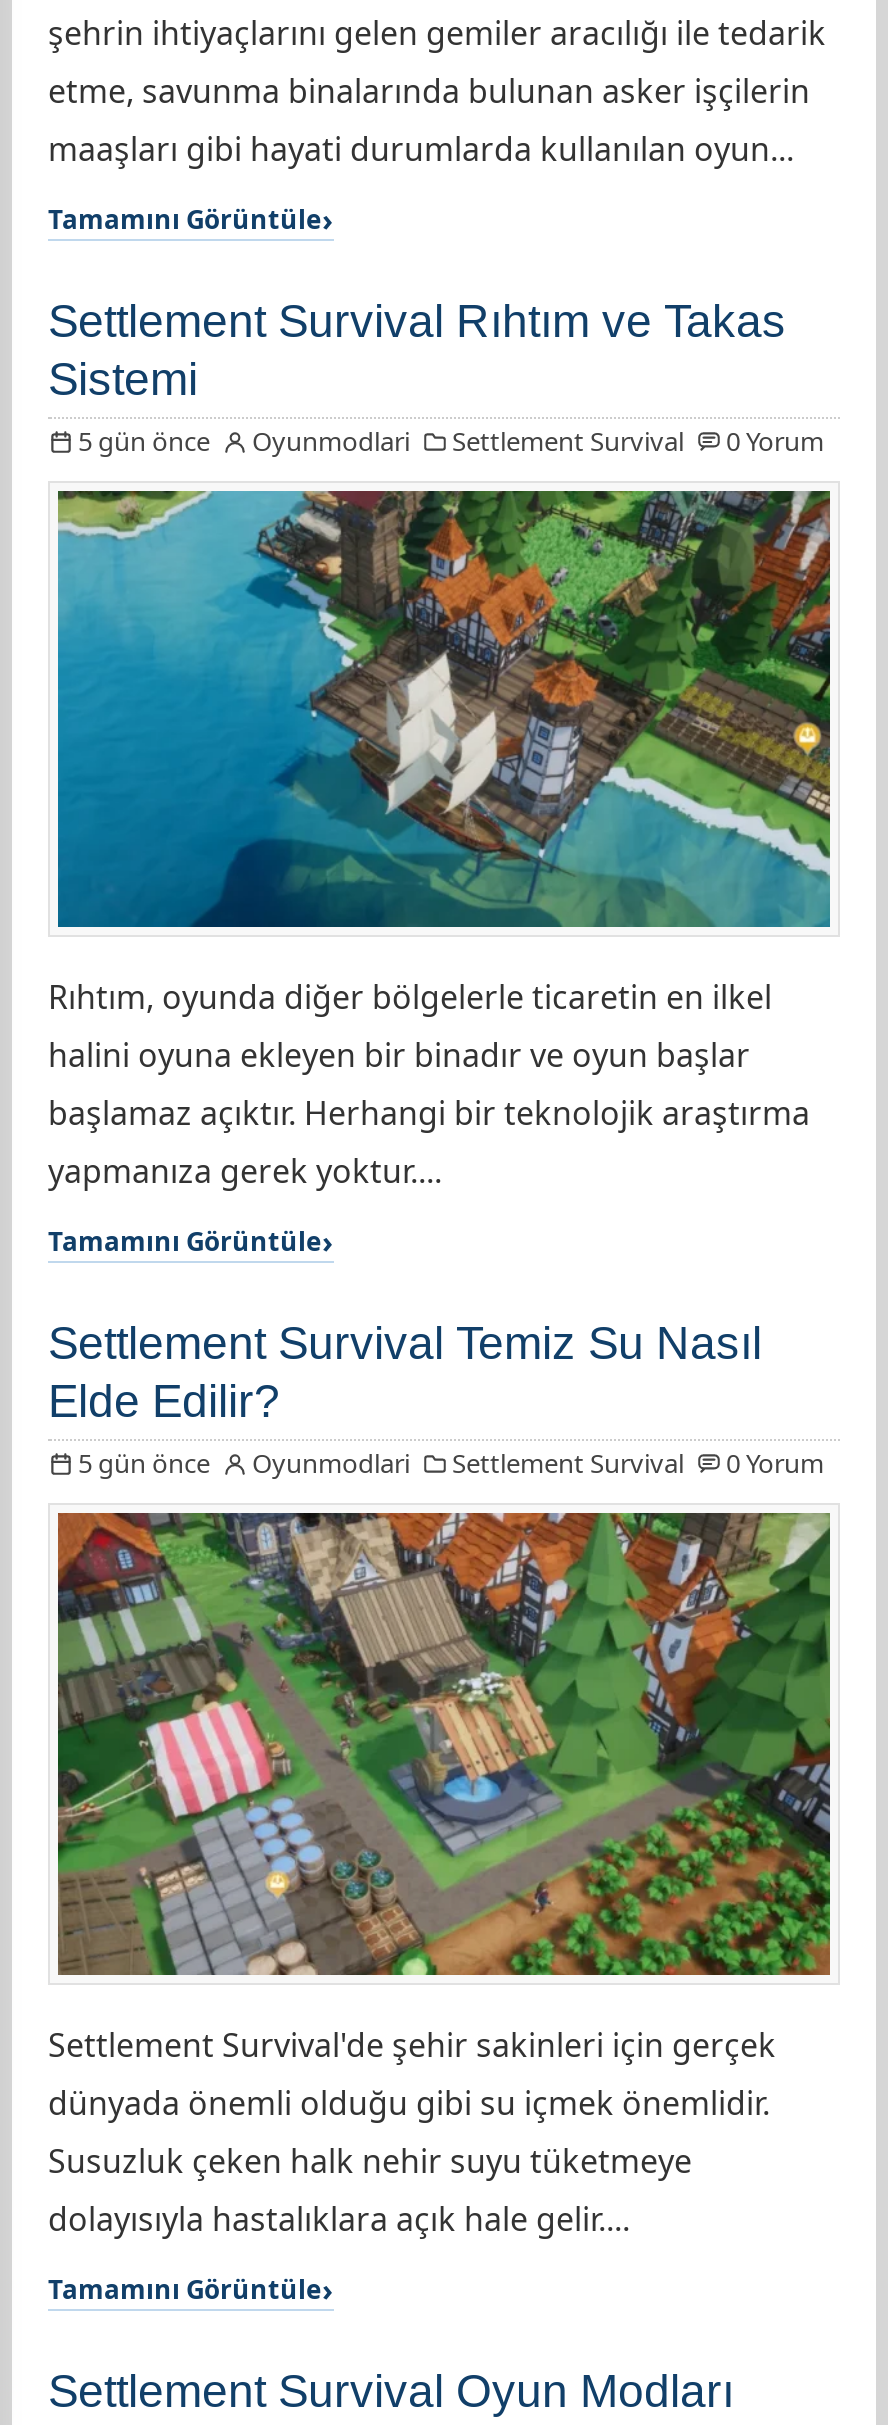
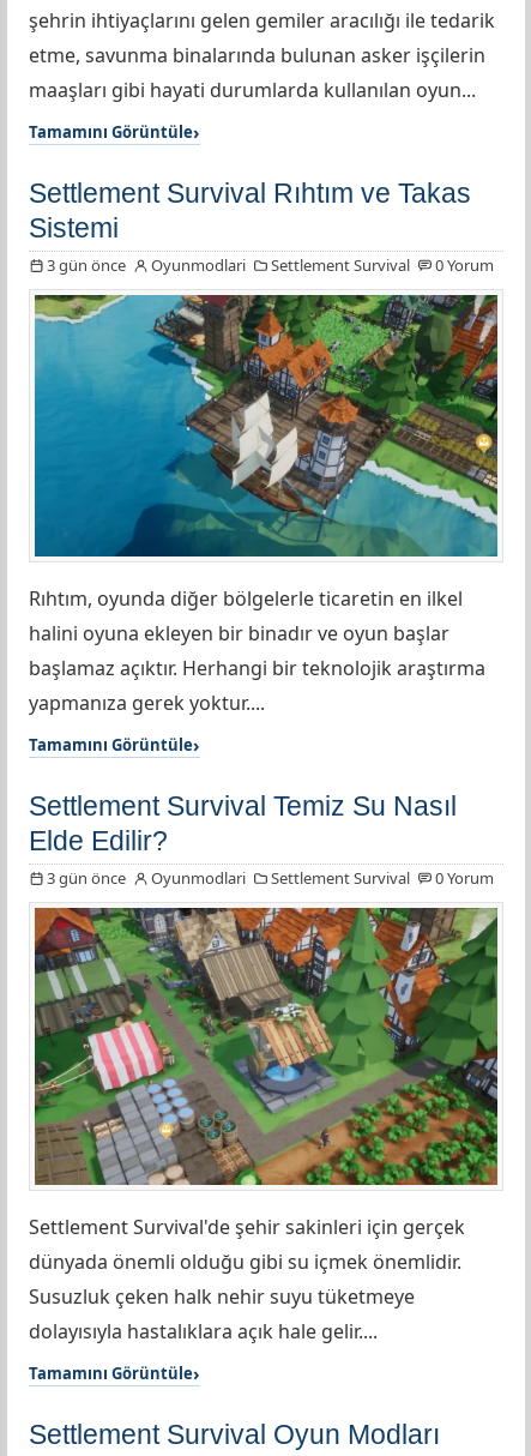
- 5 gün önce Oyunmodlari Settlement Survival 0 Yorum
+ 3 gün önce Oyunmodlari Settlement Survival 0 Yorum

- 5 gün önce Oyunmodlari Settlement Survival 0 Yorum
+ 3 gün önce Oyunmodlari Settlement Survival 0 Yorum
